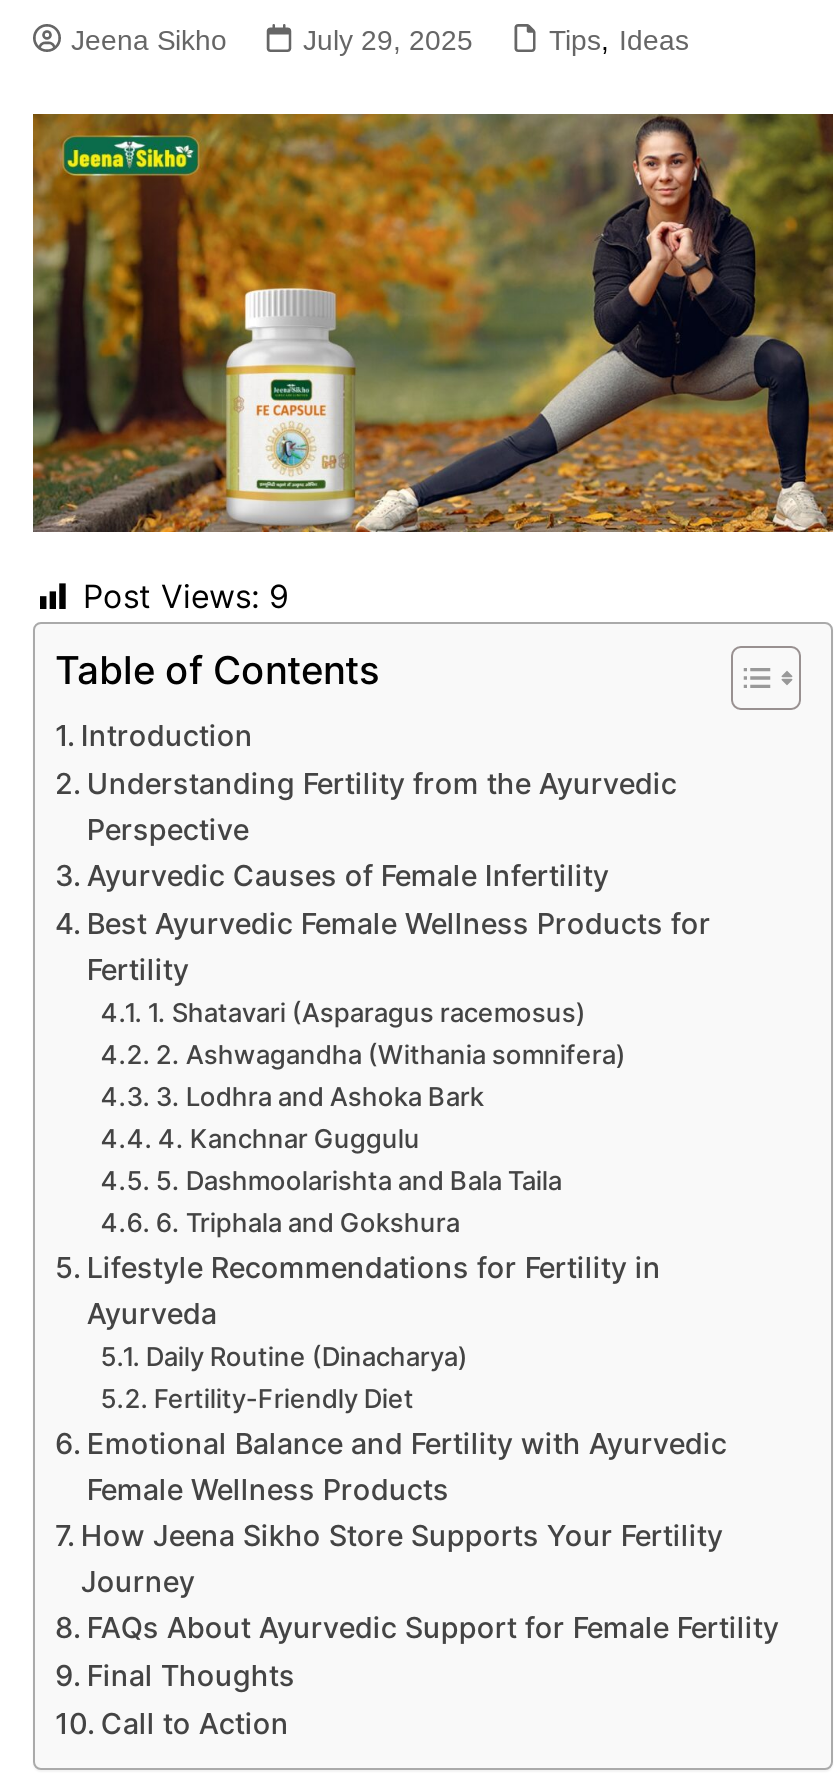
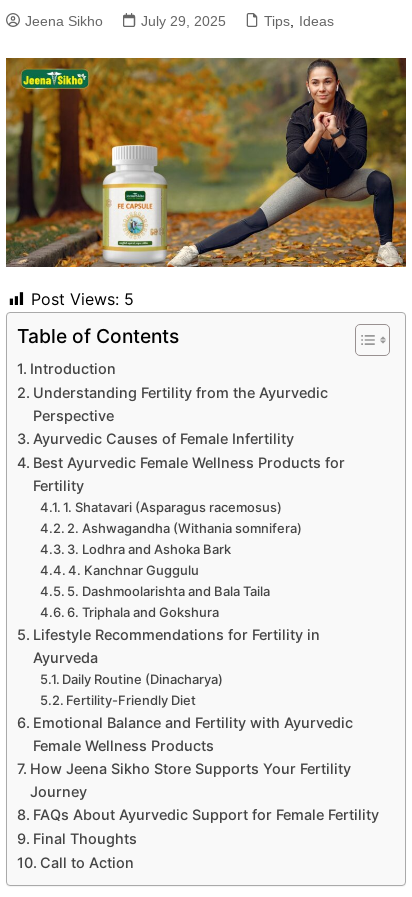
- Post Views: 9
+ Post Views: 5
